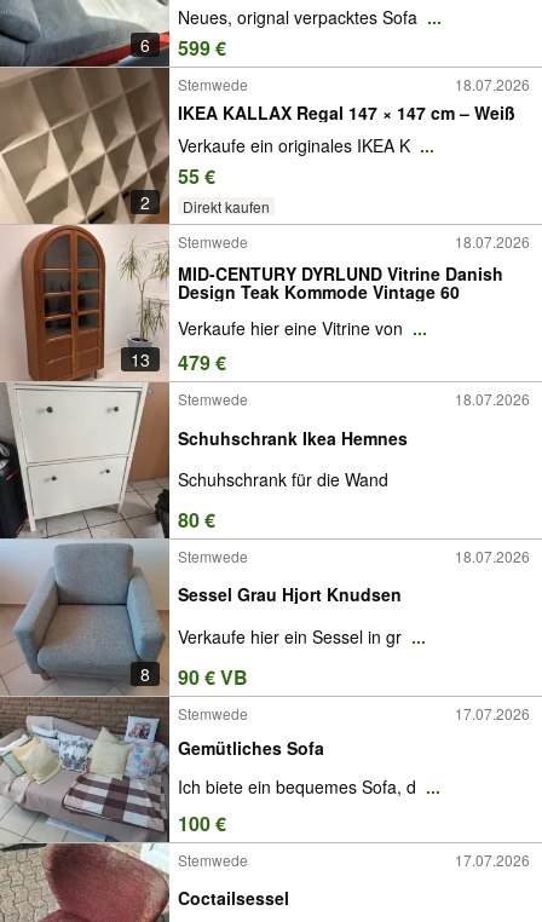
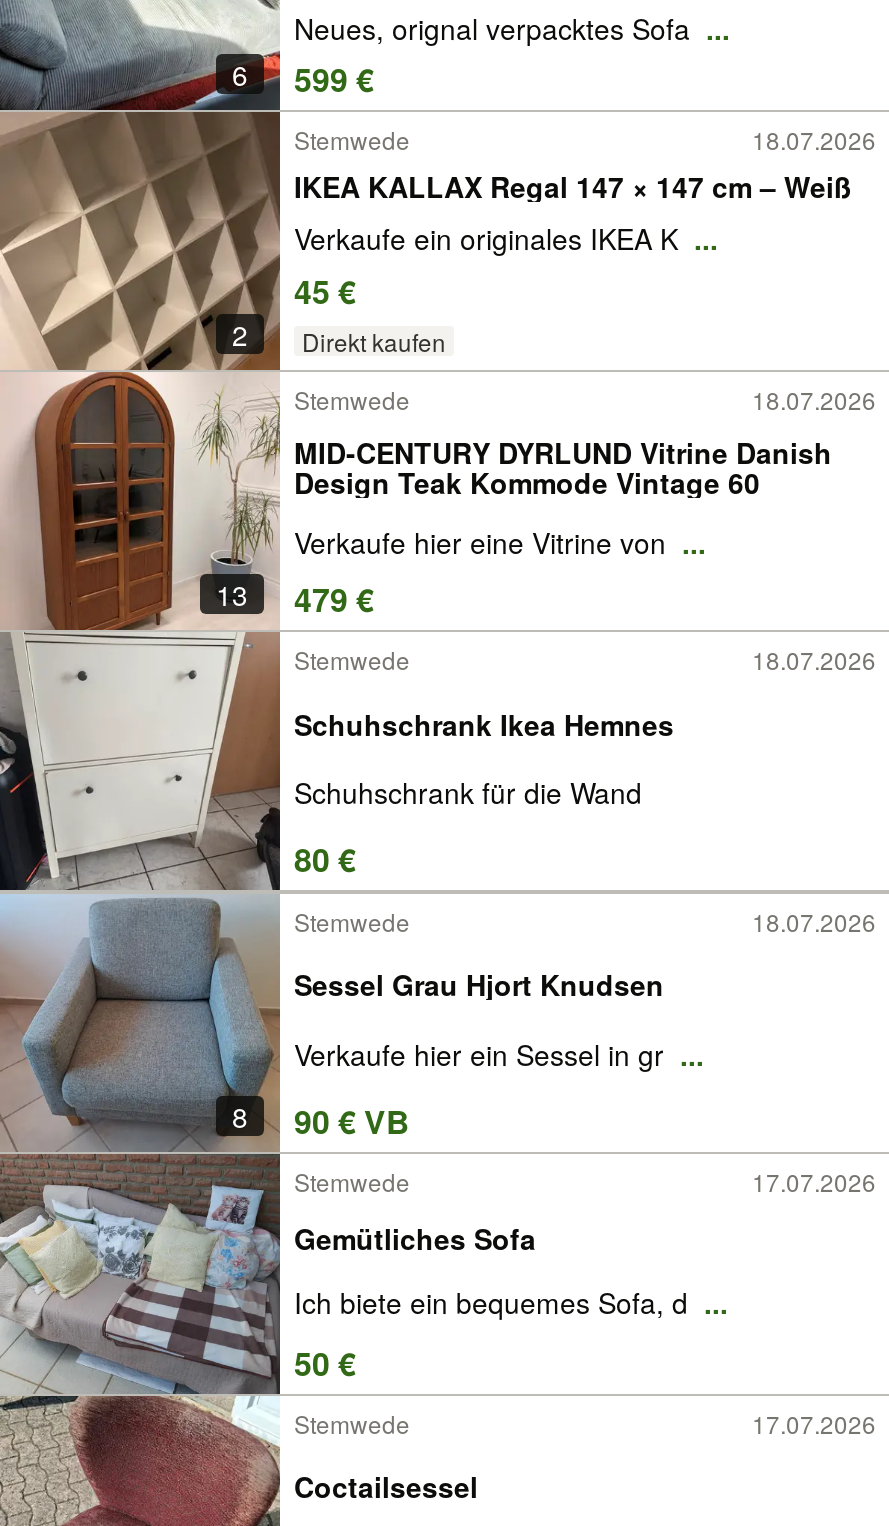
- 55 €
+ 45 €

- 100 €
+ 50 €
